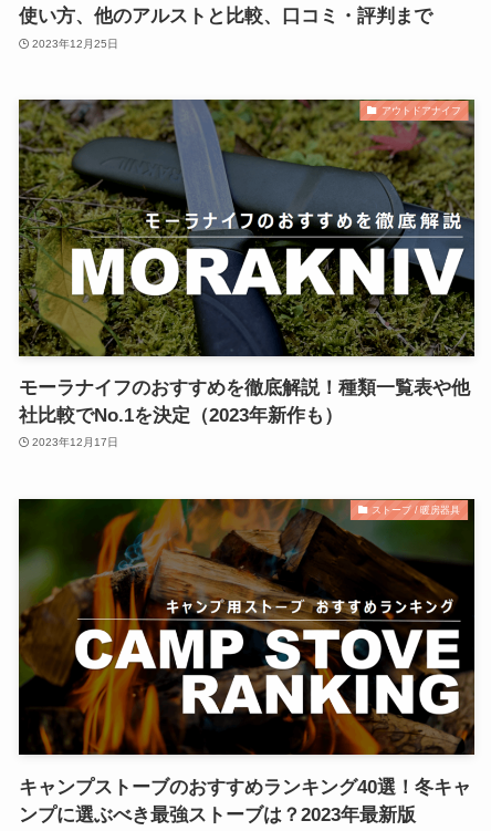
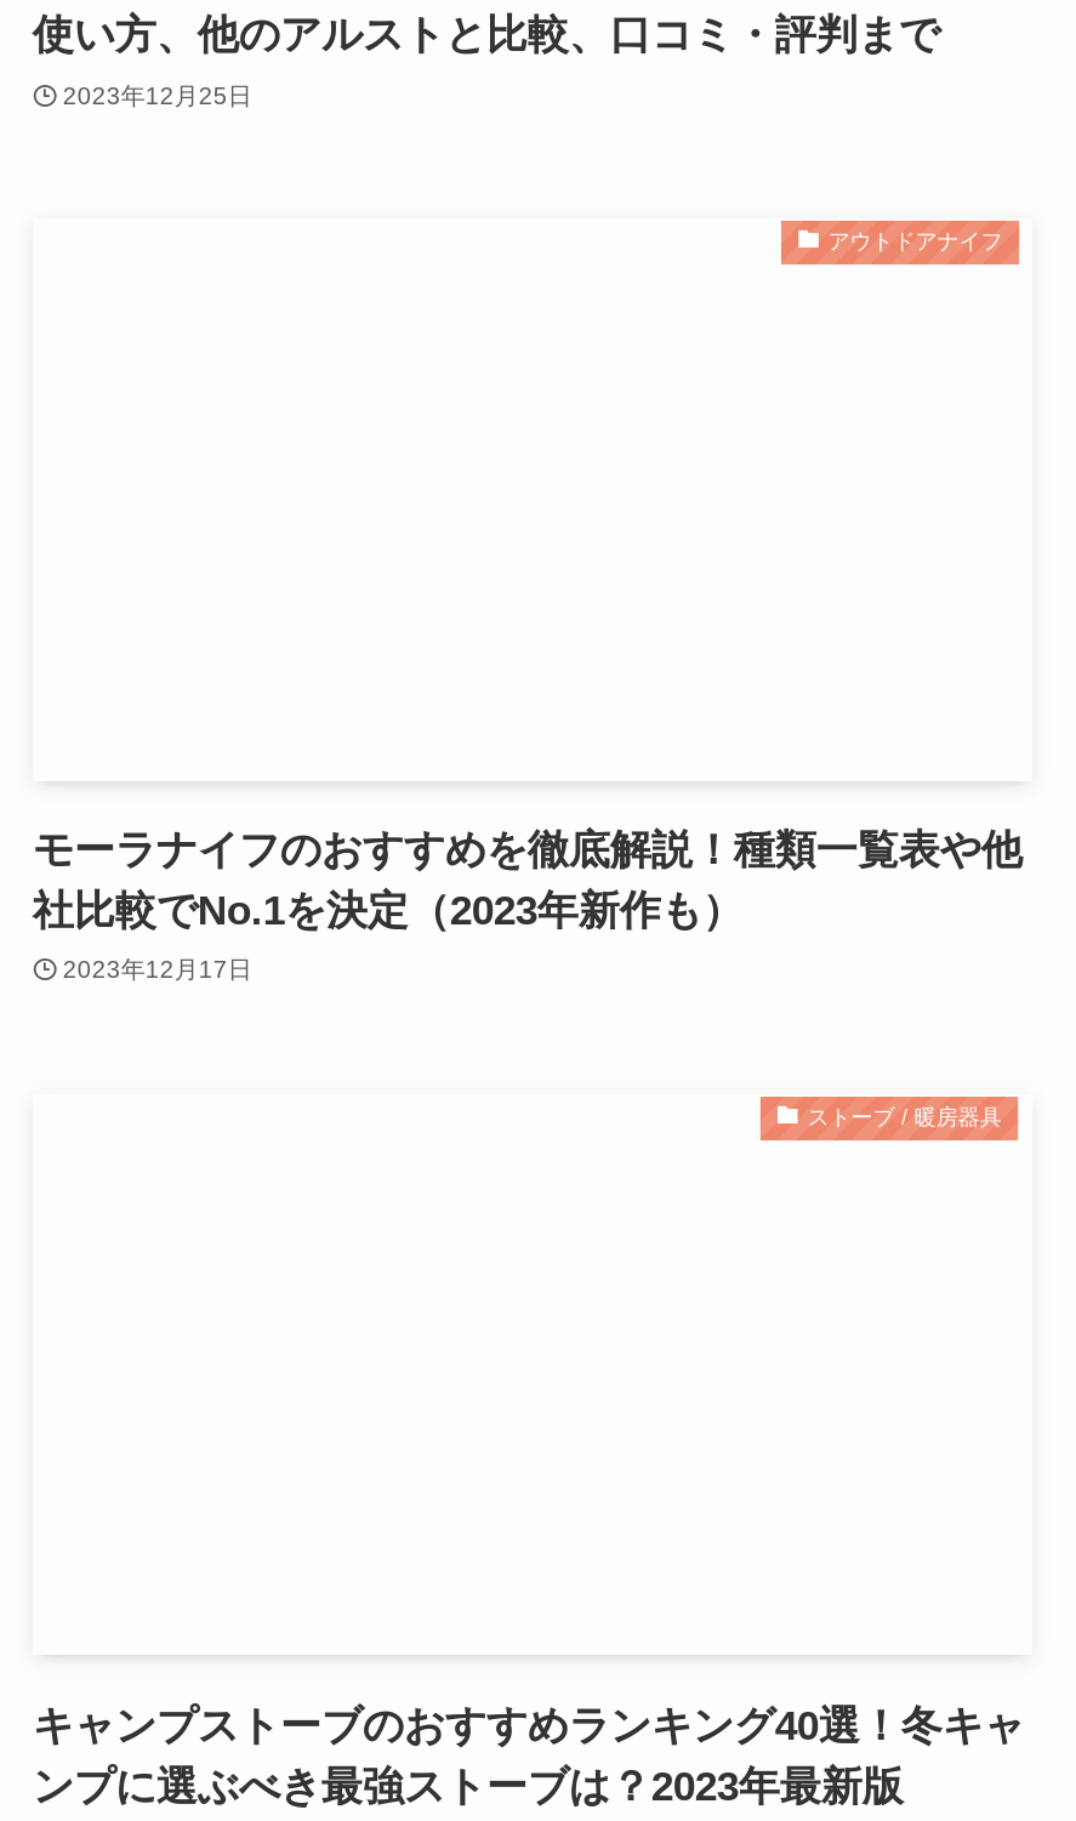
- [image]

- [image]
